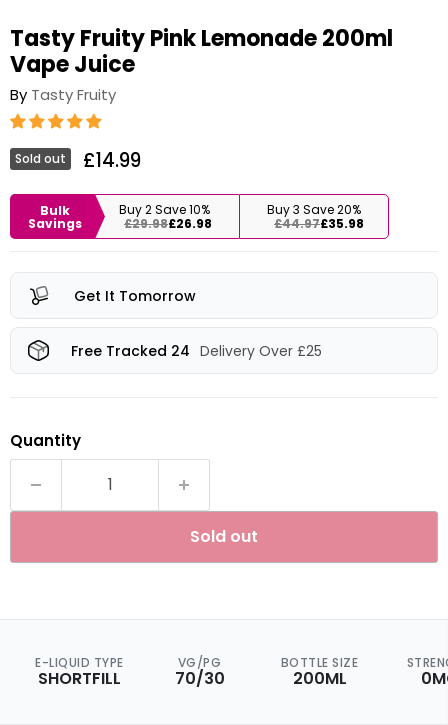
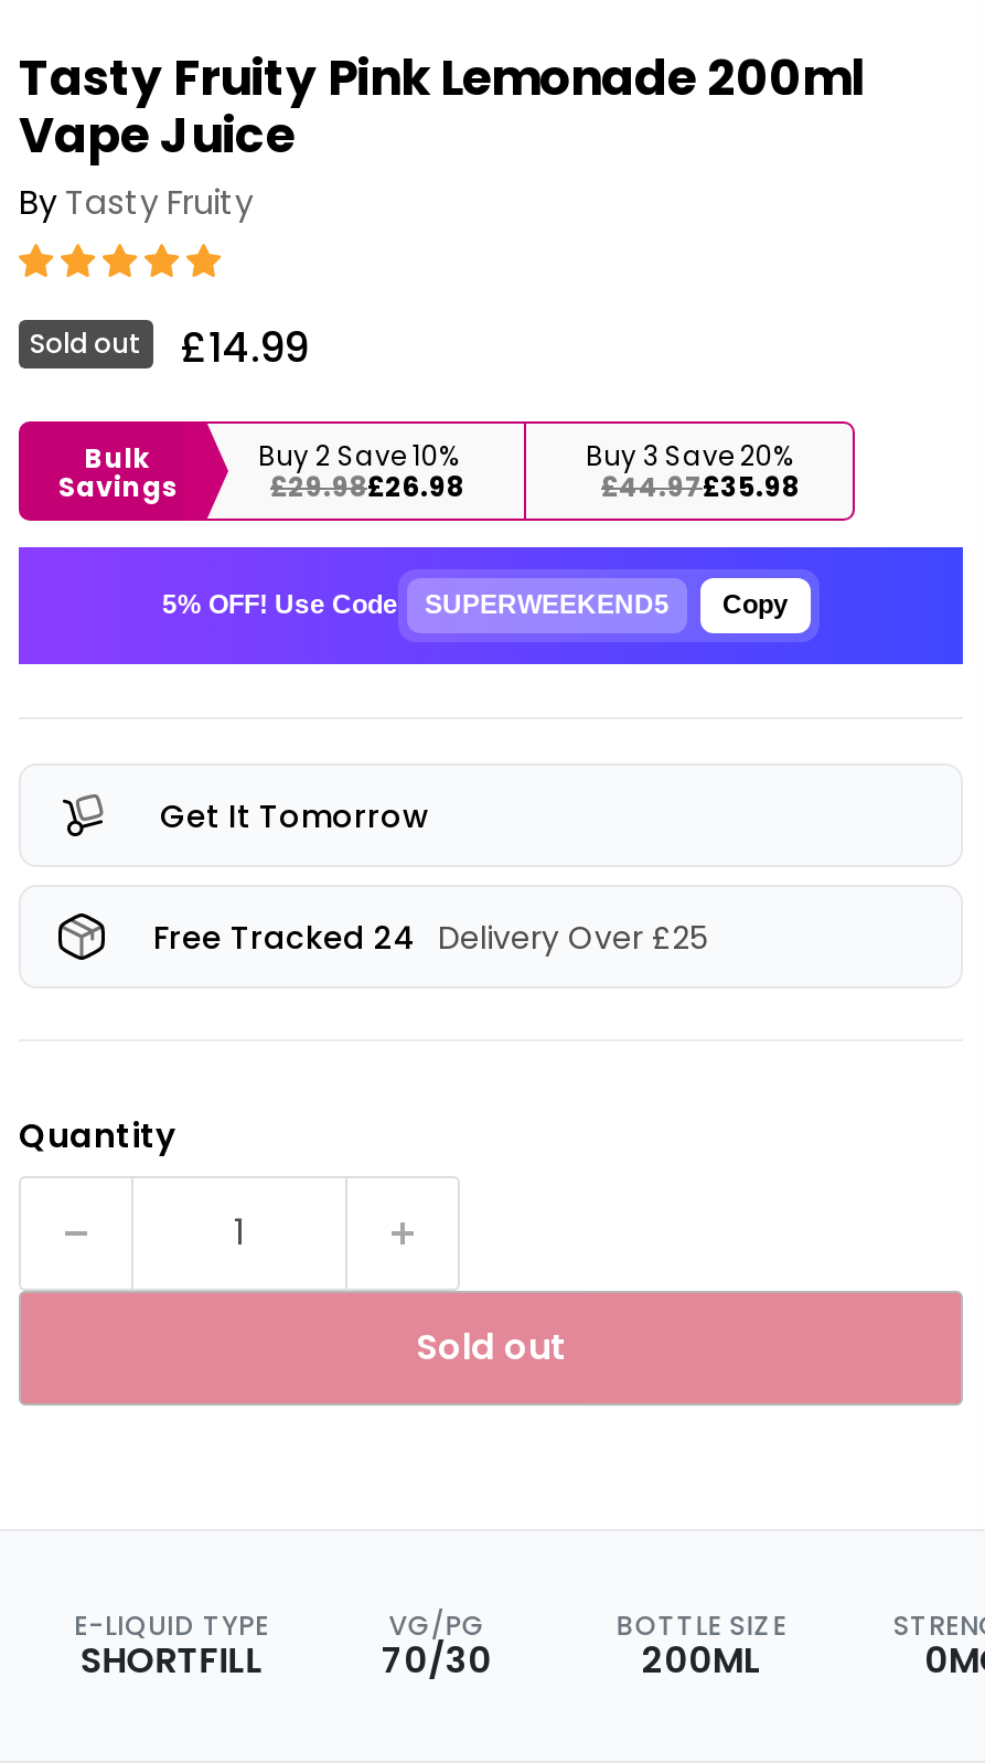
+ [image]
+ 5% OFF! Use Code
+ SUPERWEEKEND5
+ Copy
